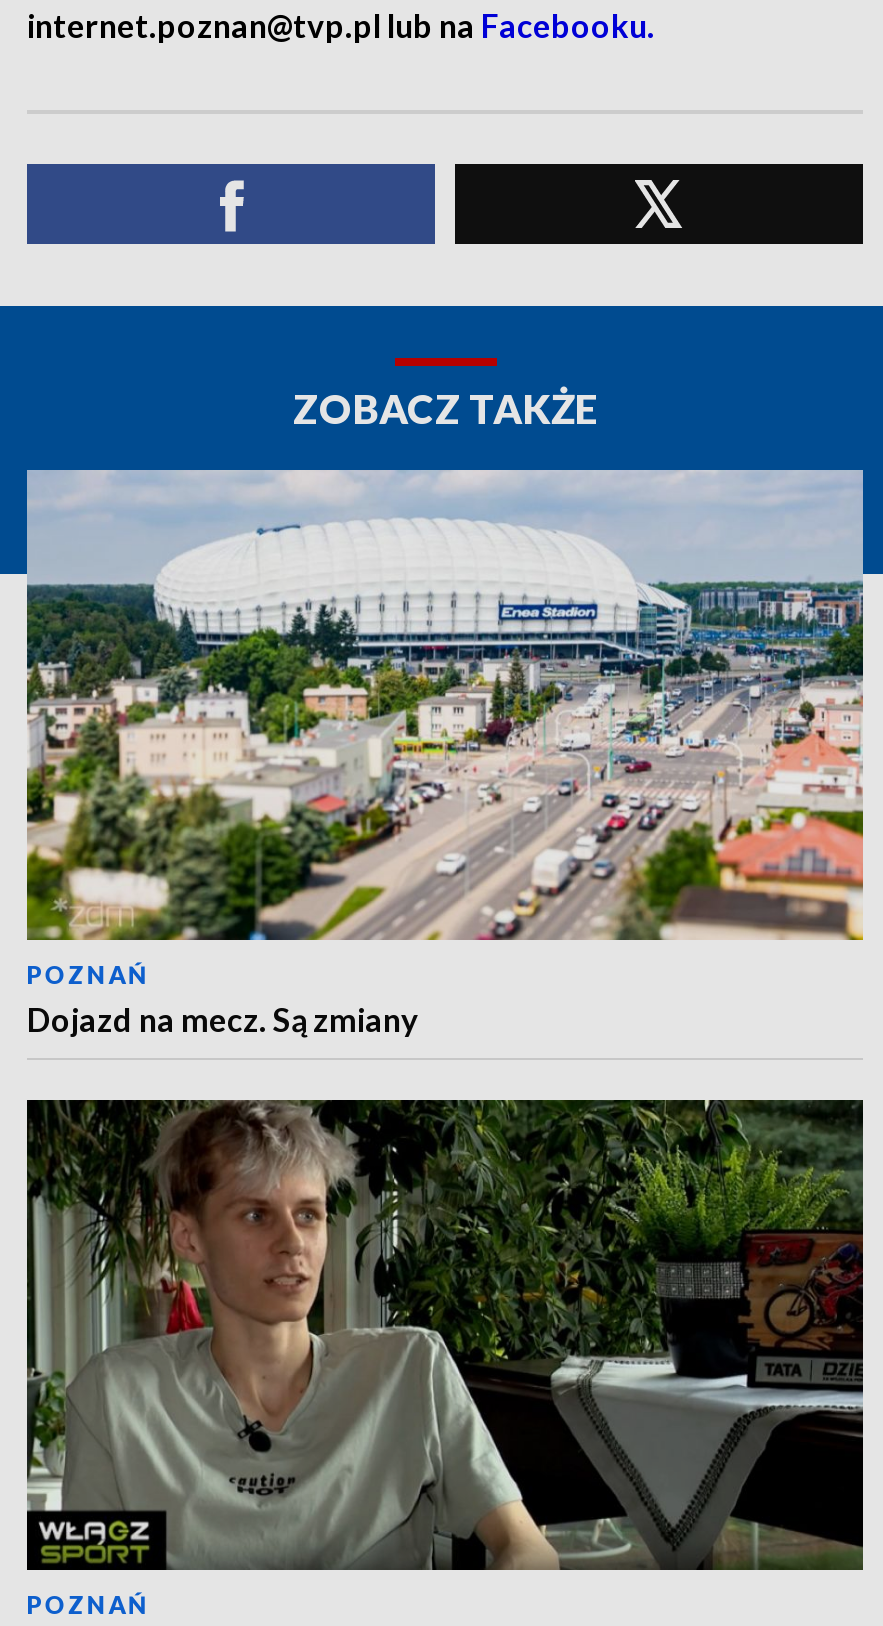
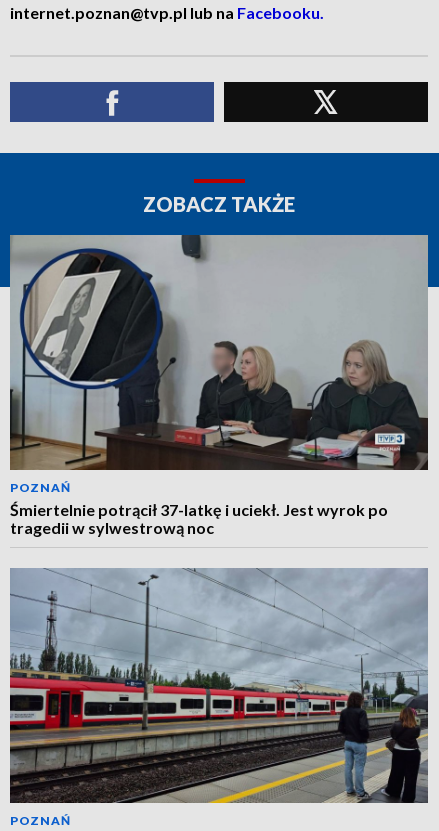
- [image]
- Dojazd na mecz. Są zmiany
+ [image]
+ Śmiertelnie potrącił 37-latkę i uciekł. Jest wyrok po
+ tragedii w sylwestrową noc

- [image]
+ [image]
